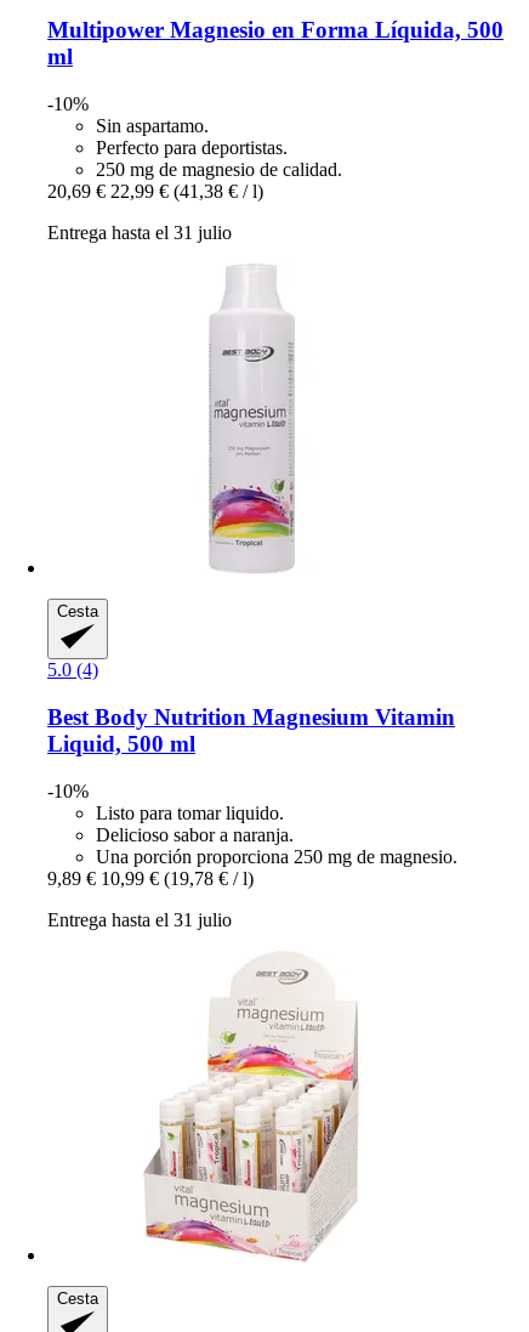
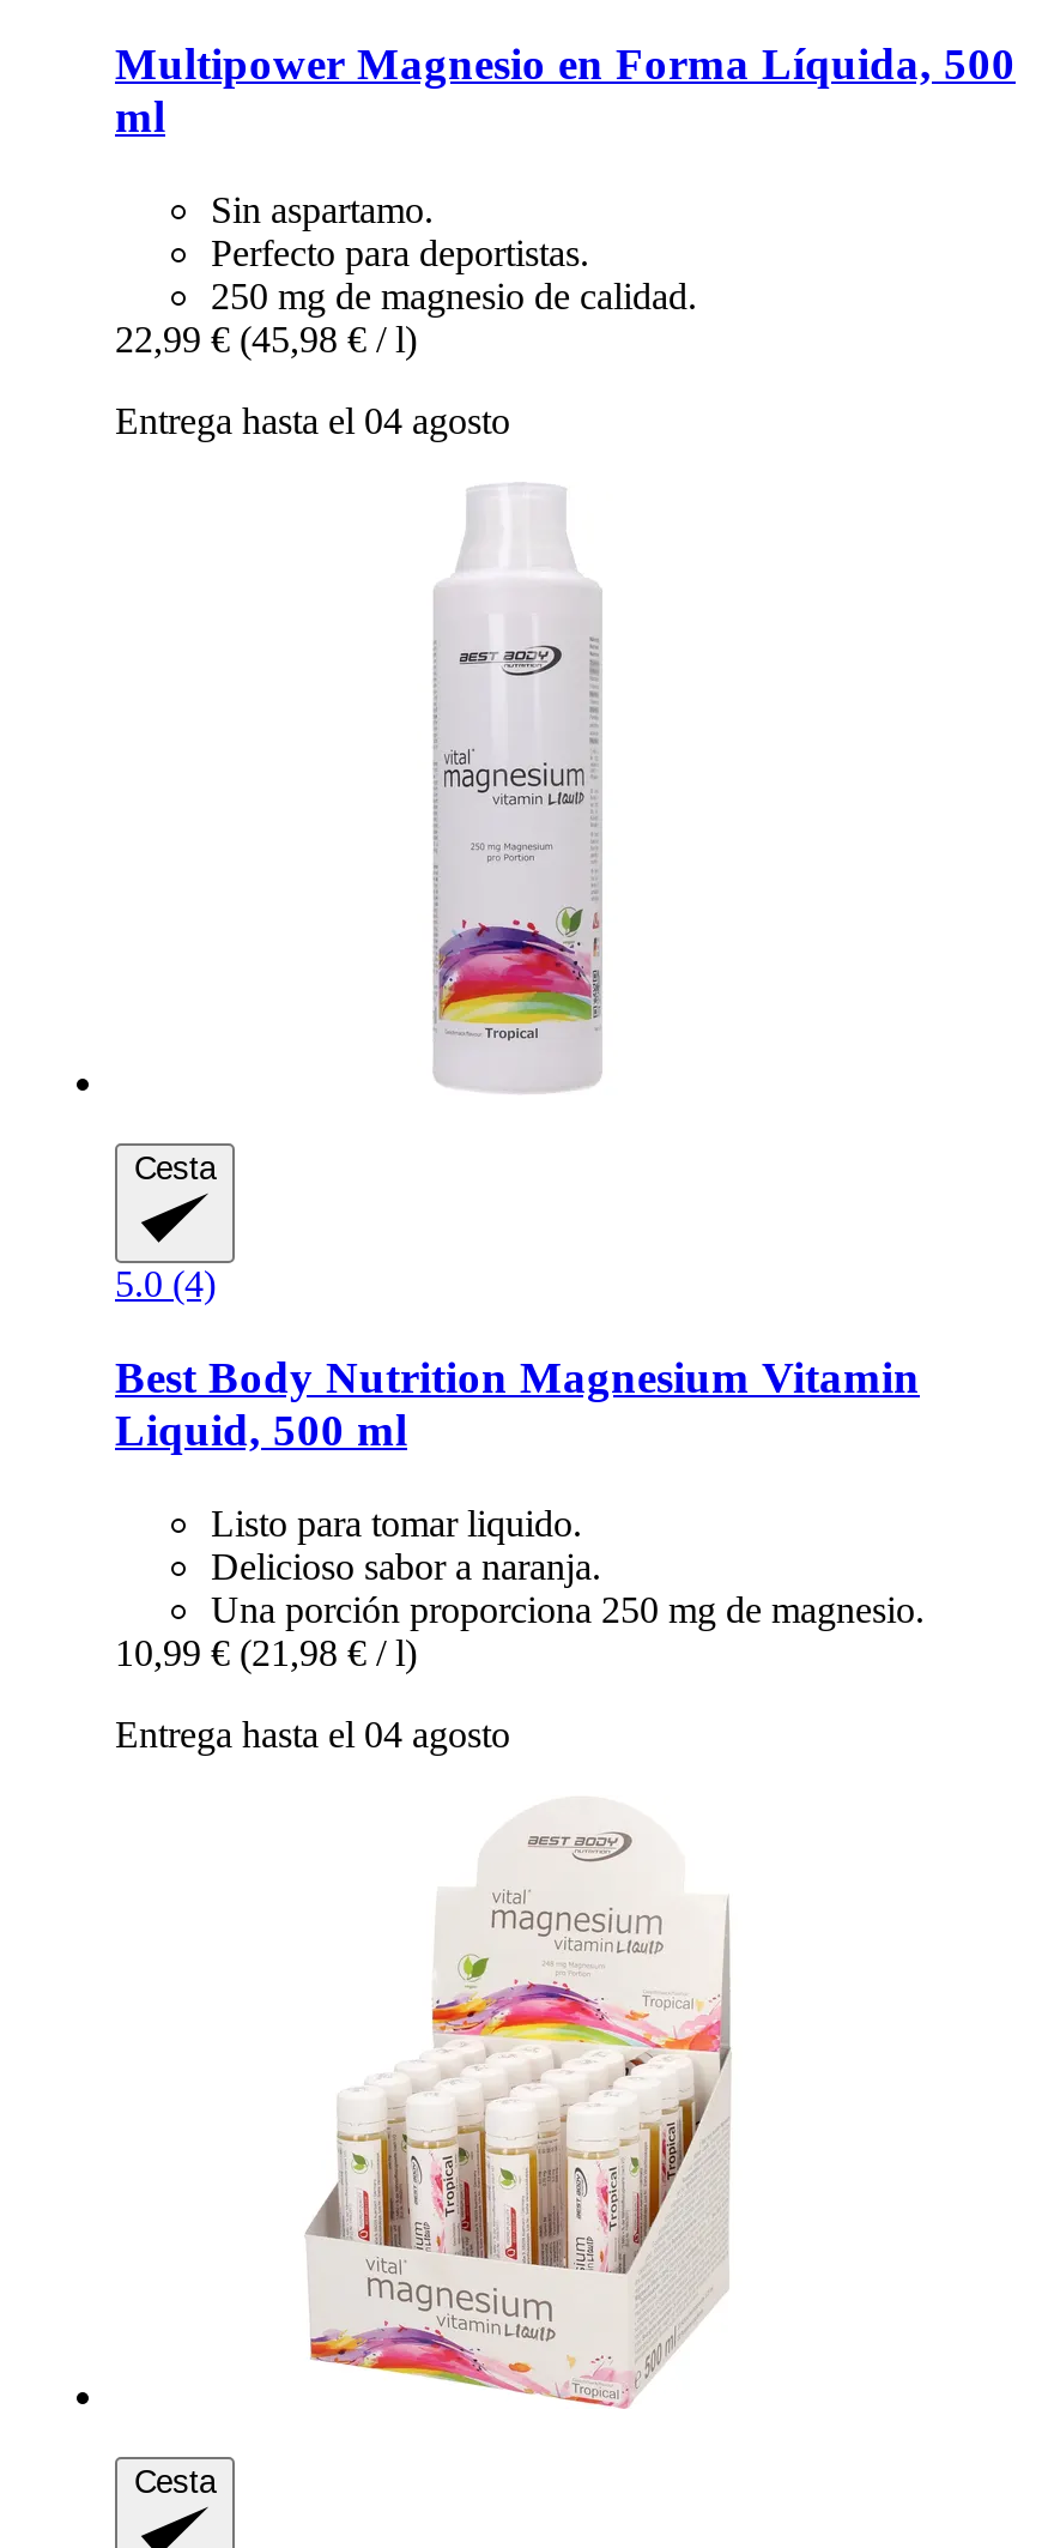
- -10%

- 20,69 € 22,99 € (41,38 € / l)
+ 22,99 € (45,98 € / l)

- Entrega hasta el 31 julio
+ Entrega hasta el 04 agosto

- -10%

- 9,89 € 10,99 € (19,78 € / l)
+ 10,99 € (21,98 € / l)

- Entrega hasta el 31 julio
+ Entrega hasta el 04 agosto
